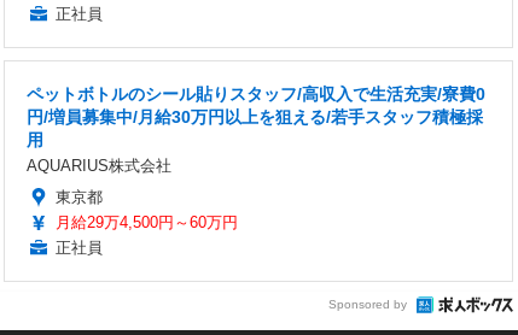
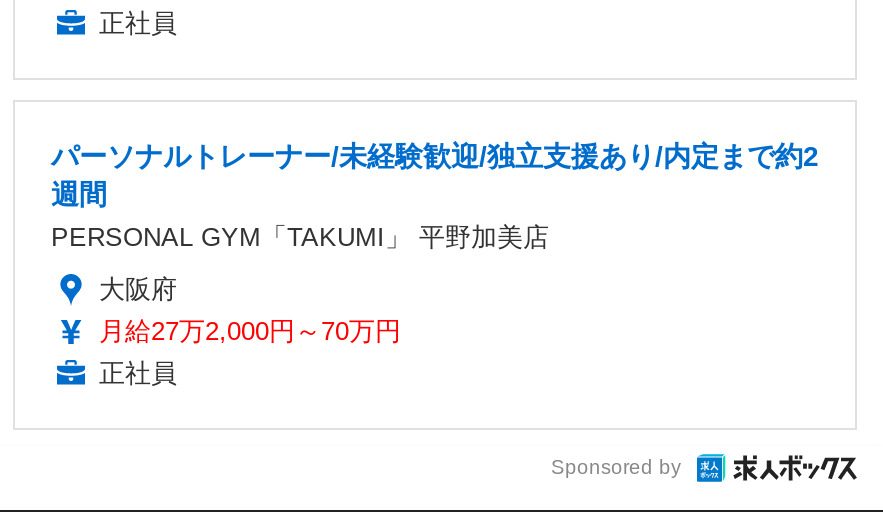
- ペットボトルのシール貼りスタッフ/高収入で生活充実/寮費0
- 円/増員募集中/月給30万円以上を狙える/若手スタッフ積極採
- 用
- AQUARIUS株式会社
+ パーソナルトレーナー/未経験歓迎/独立支援あり/内定まで約2
+ 週間
+ PERSONAL GYM「TAKUMI」 平野加美店

- 東京都
- 月給29万4,500円～60万円
+ 大阪府
+ 月給27万2,000円～70万円
